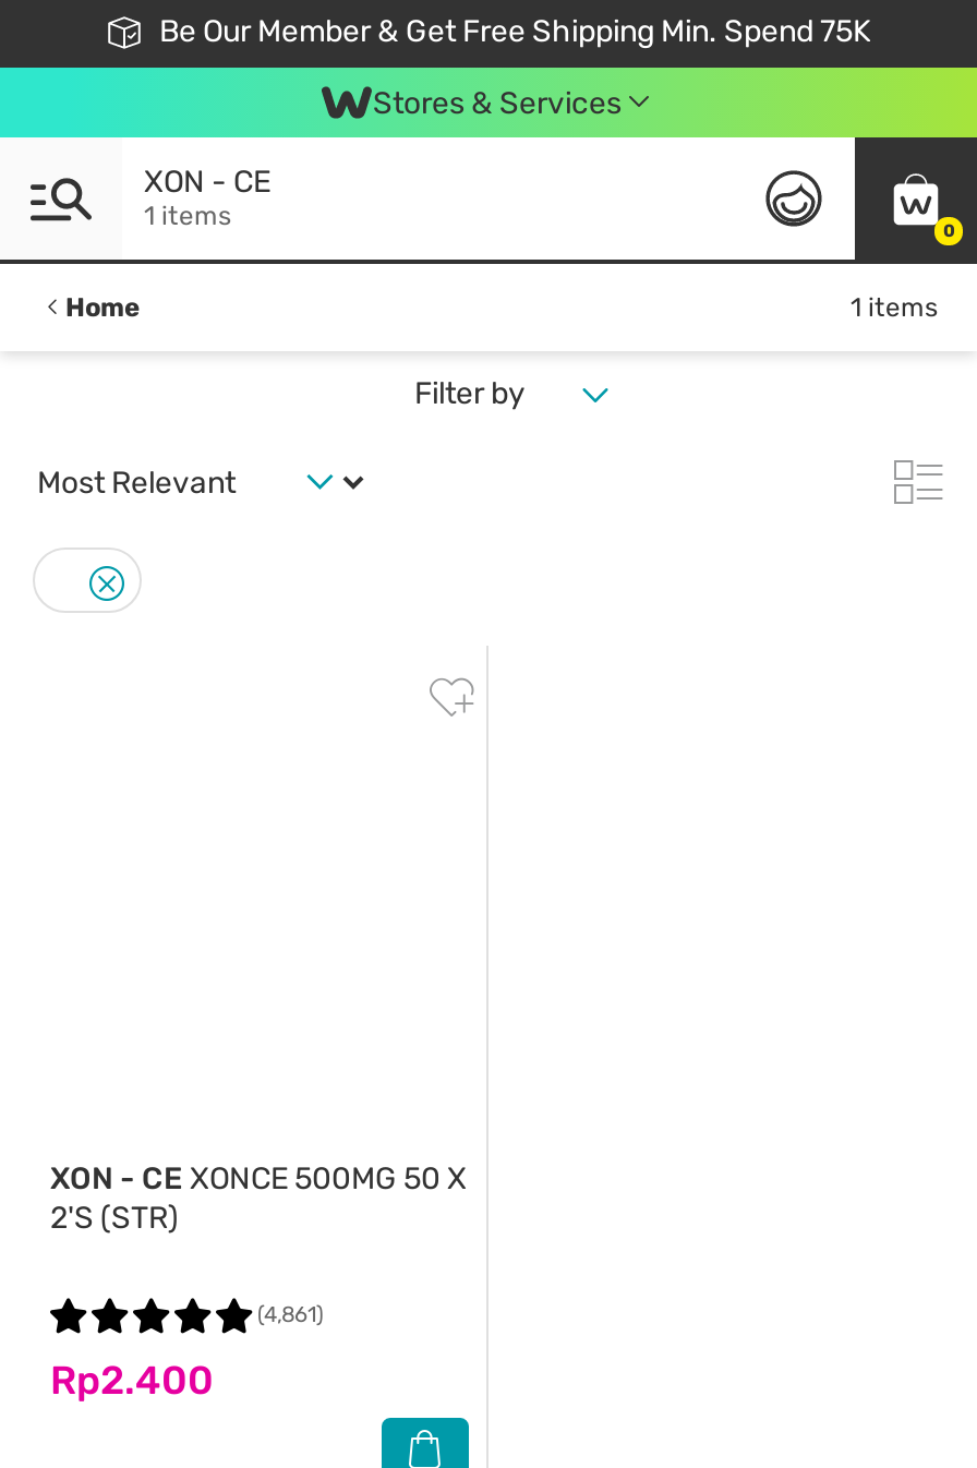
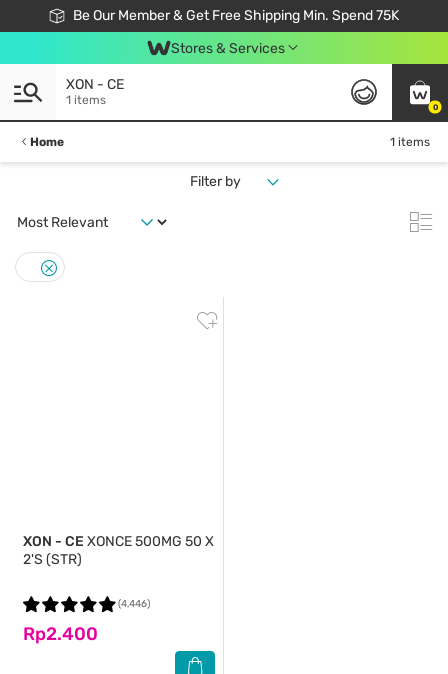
- (4,861)
+ (4,446)
